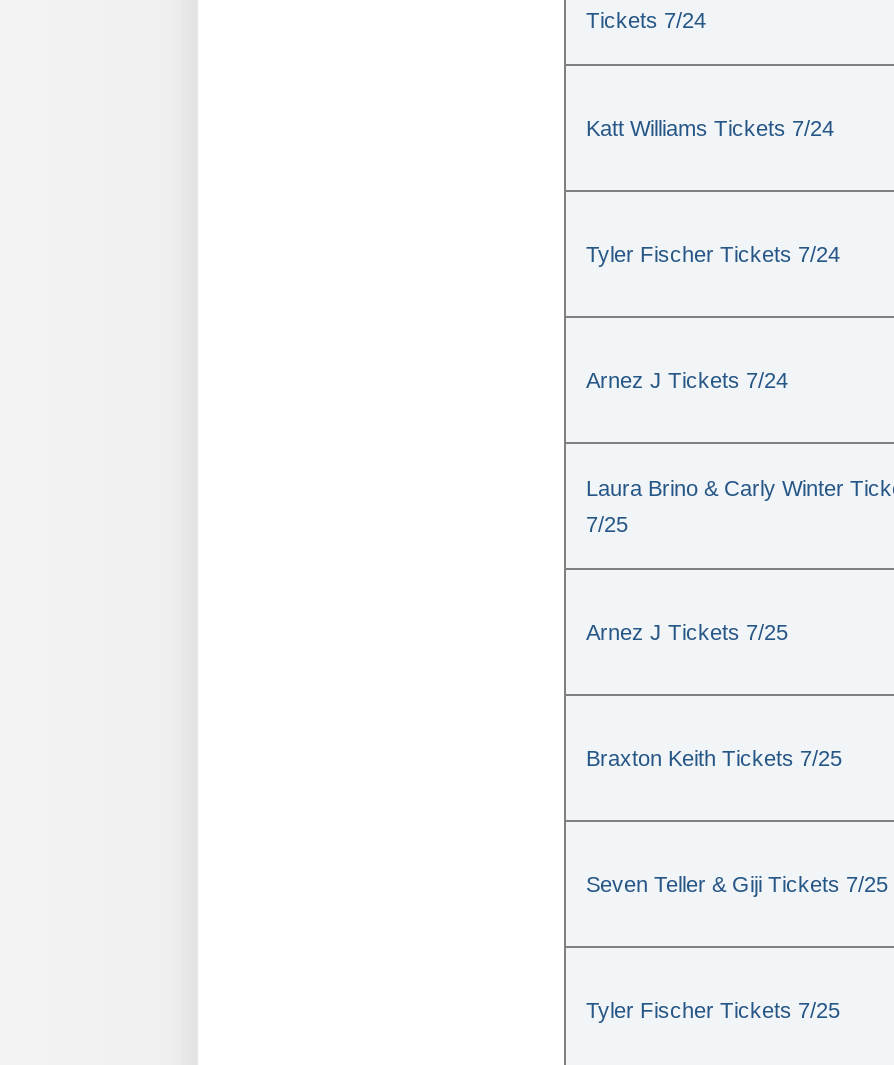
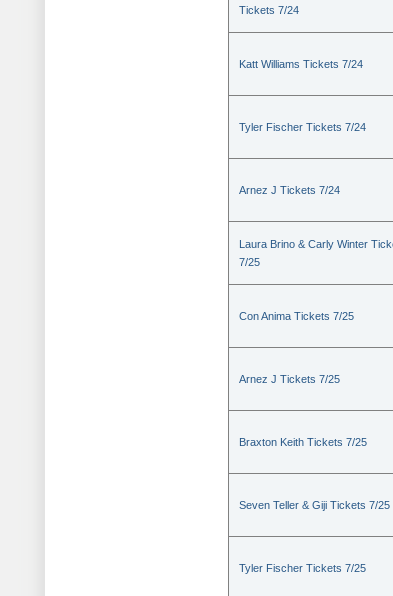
+ Con Anima Tickets 7/25
